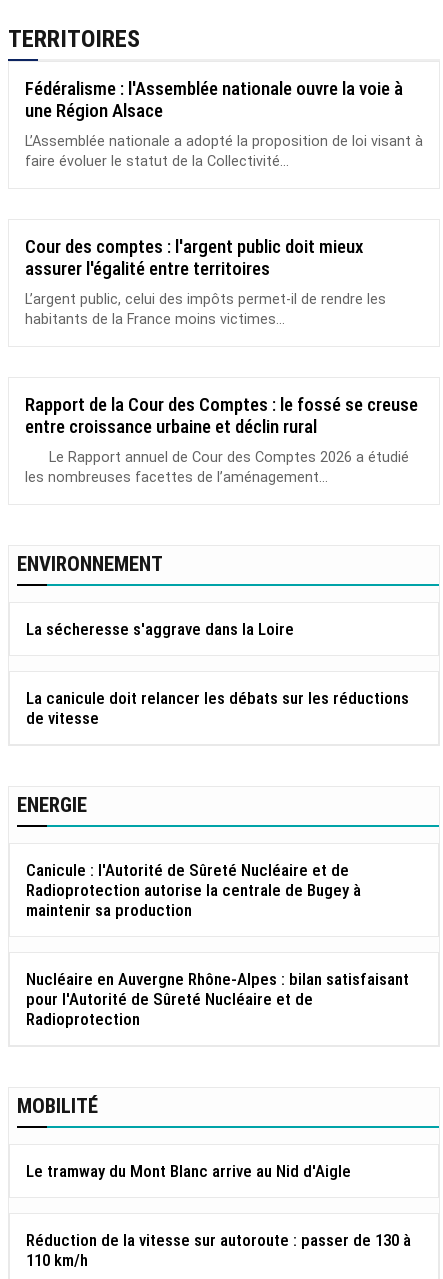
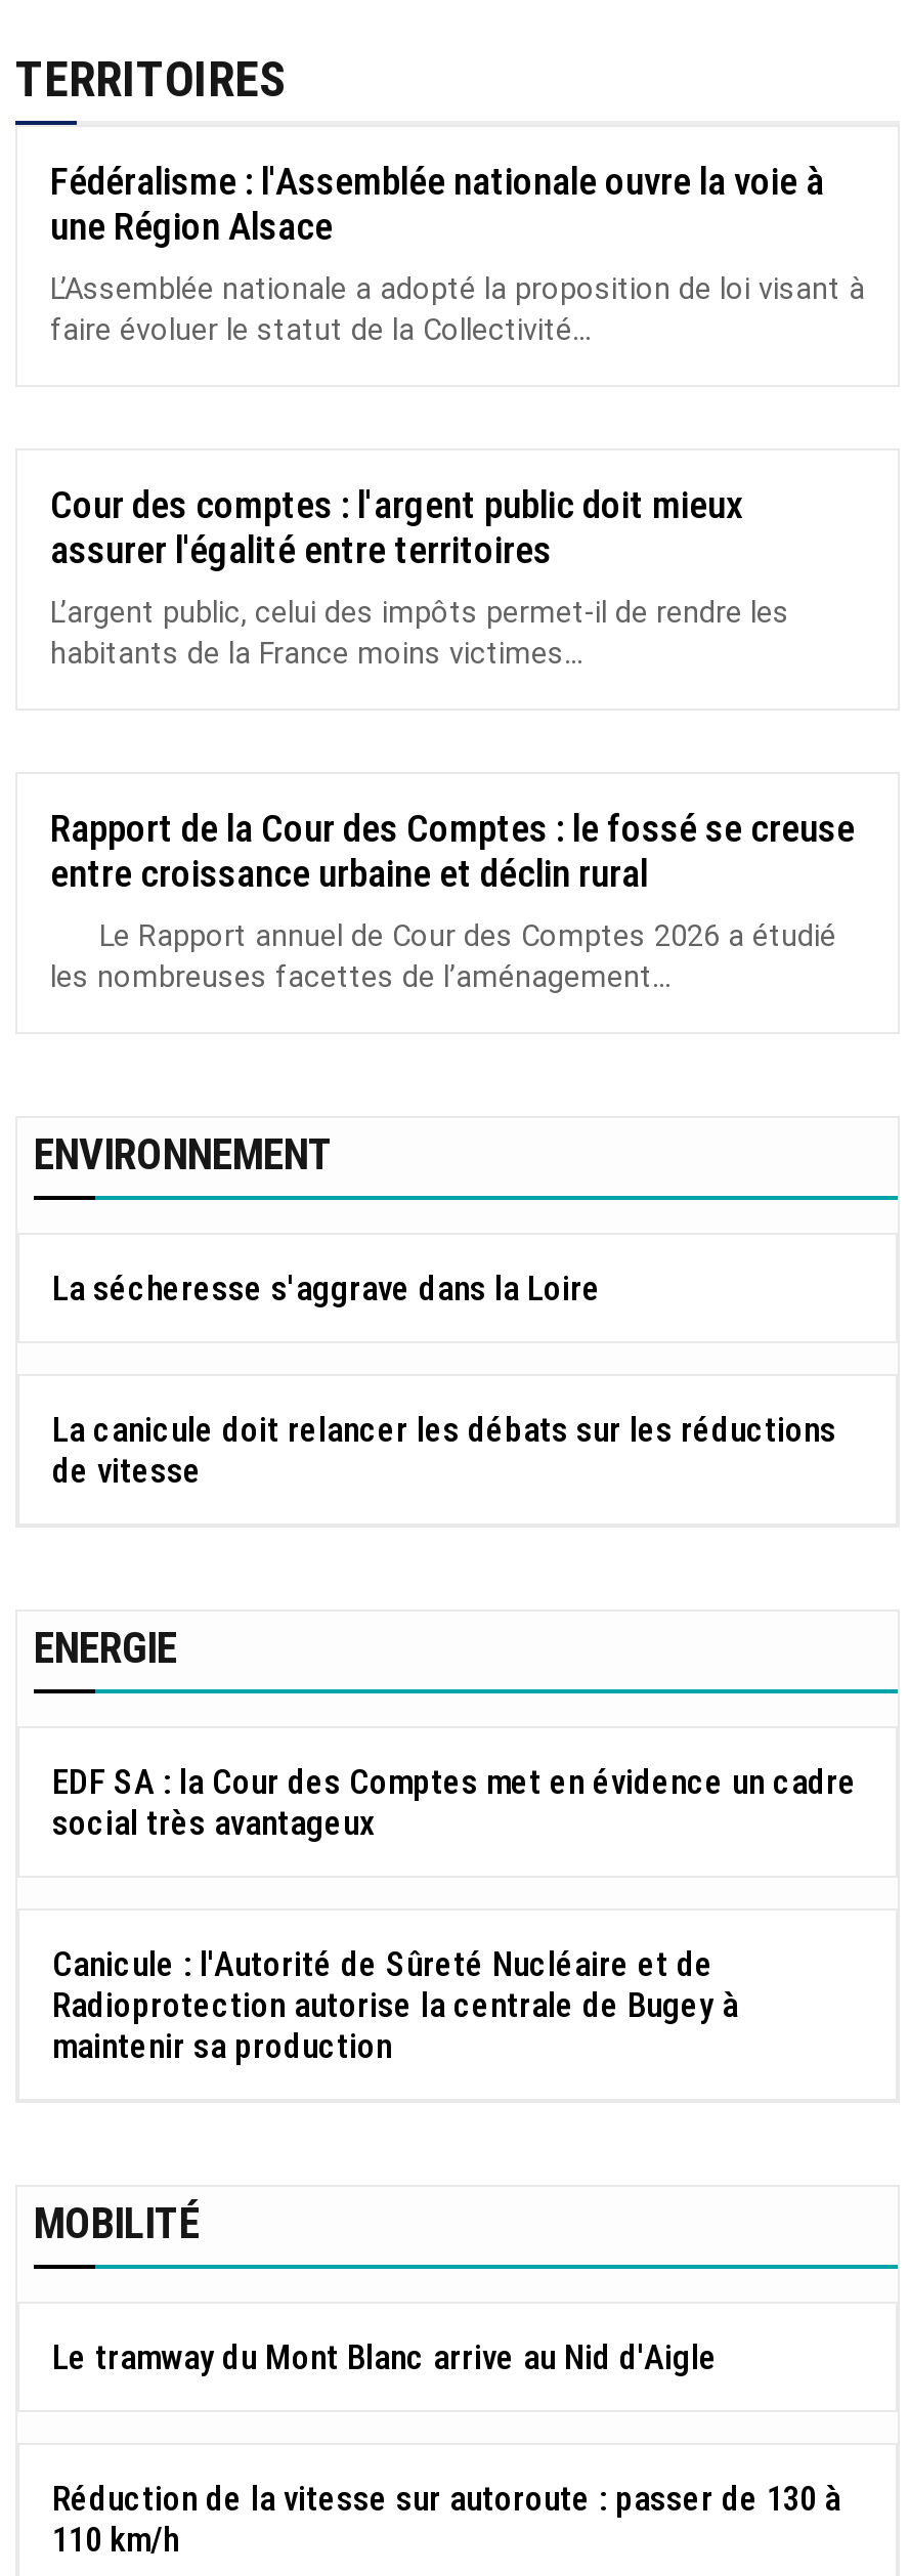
+ EDF SA : la Cour des Comptes met en évidence un cadre
+ social très avantageux

moved down: Canicule : l'Autorité de Sûreté Nucléaire et de | Radioprotection autorise la centrale de Bugey à | maintenir sa production

- Nucléaire en Auvergne Rhône-Alpes : bilan satisfaisant
- pour l'Autorité de Sûreté Nucléaire et de
- Radioprotection
